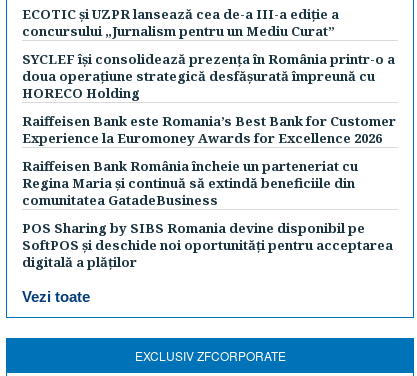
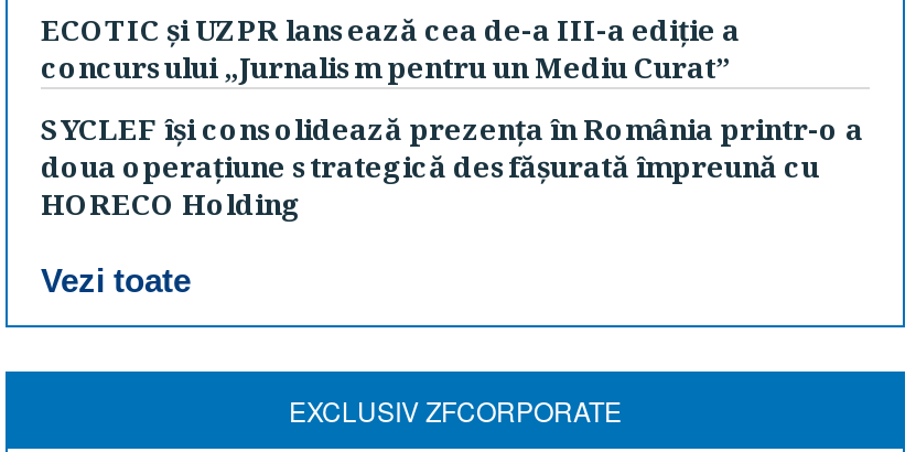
- Raiffeisen Bank este Romania’s Best Bank for Customer
- Experience la Euromoney Awards for Excellence 2026
- Raiffeisen Bank România încheie un parteneriat cu
- Regina Maria și continuă să extindă beneficiile din
- comunitatea GatadeBusiness
- POS Sharing by SIBS Romania devine disponibil pe
- SoftPOS și deschide noi oportunități pentru acceptarea
- digitală a plăților
